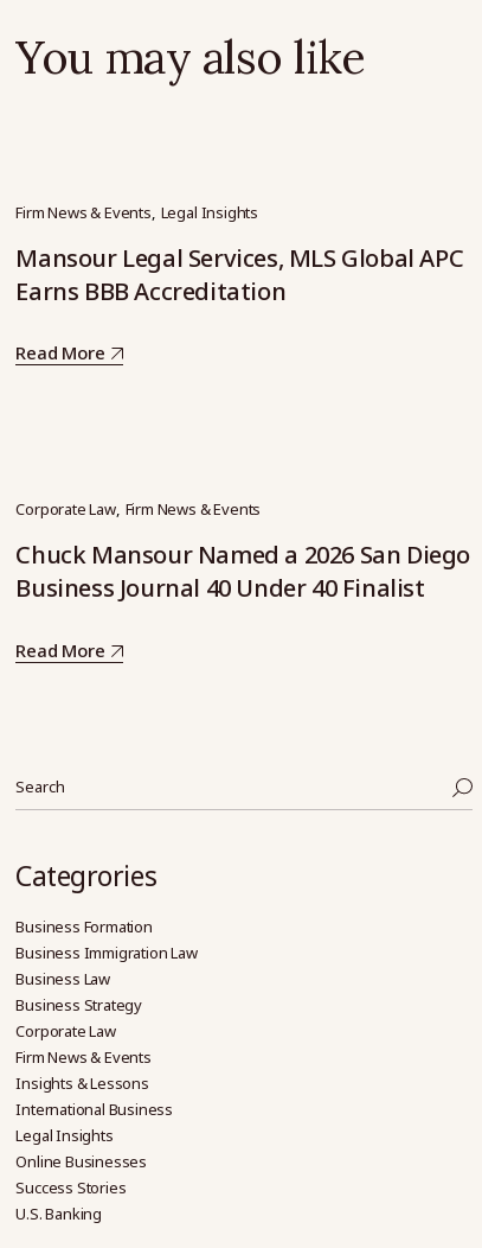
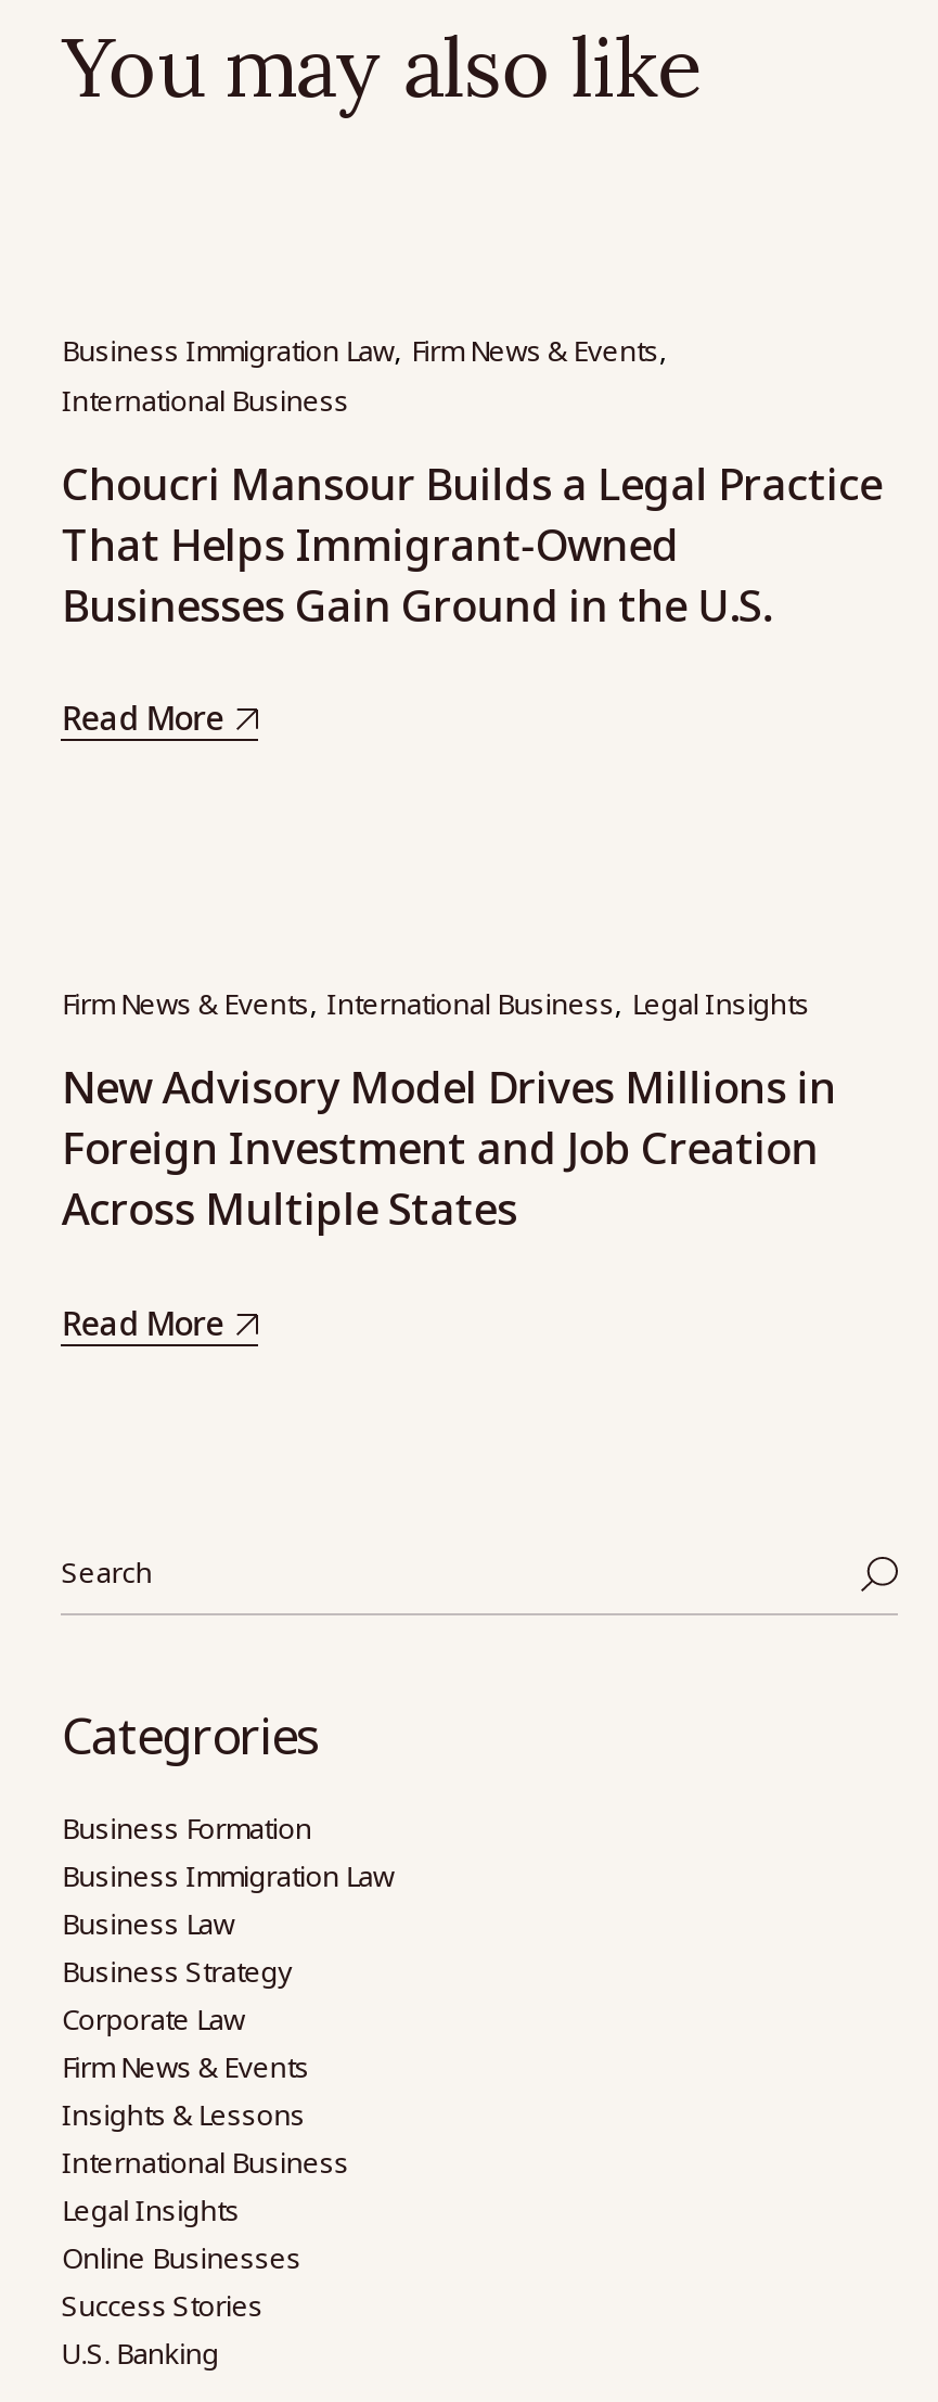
- Firm News & Events Legal Insights
+ Business Immigration Law Firm News & Events
+ International Business

- Mansour Legal Services, MLS Global APC
- Earns BBB Accreditation
+ Choucri Mansour Builds a Legal Practice
+ That Helps Immigrant-Owned
+ Businesses Gain Ground in the U.S.

- Corporate Law Firm News & Events
+ Firm News & Events International Business Legal Insights

- Chuck Mansour Named a 2026 San Diego
- Business Journal 40 Under 40 Finalist
+ New Advisory Model Drives Millions in
+ Foreign Investment and Job Creation
+ Across Multiple States
